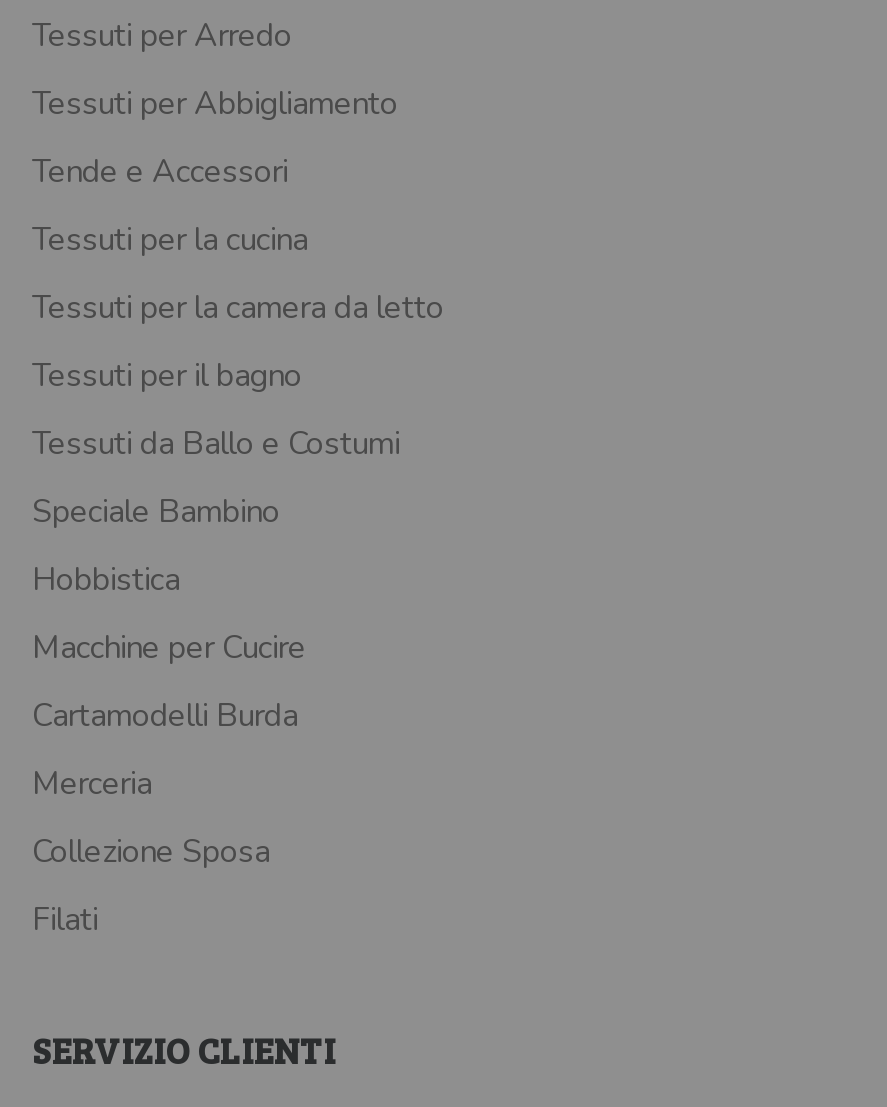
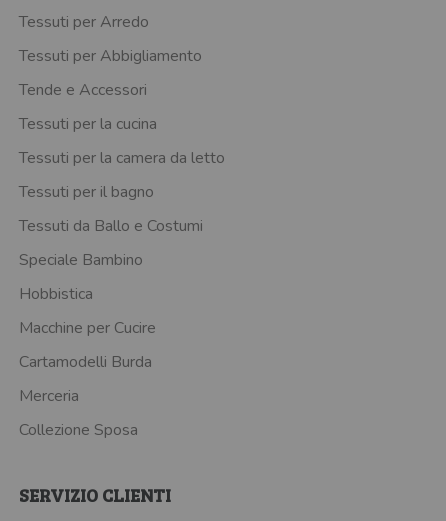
- Filati
